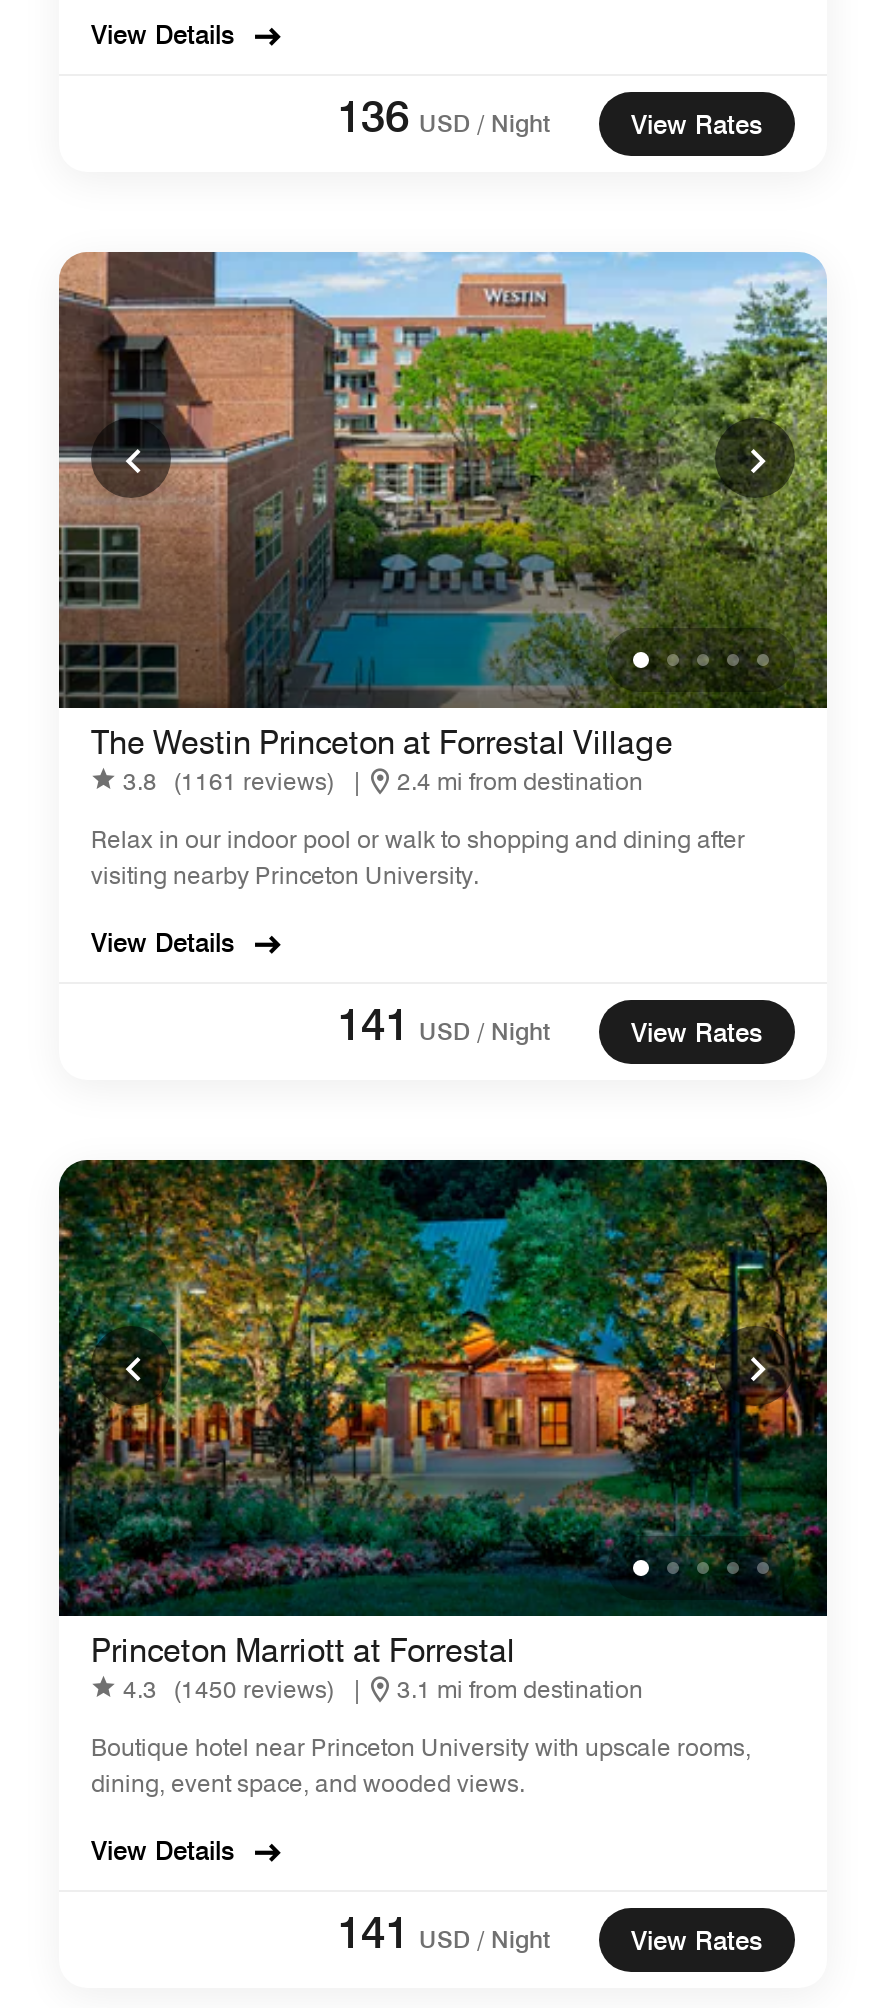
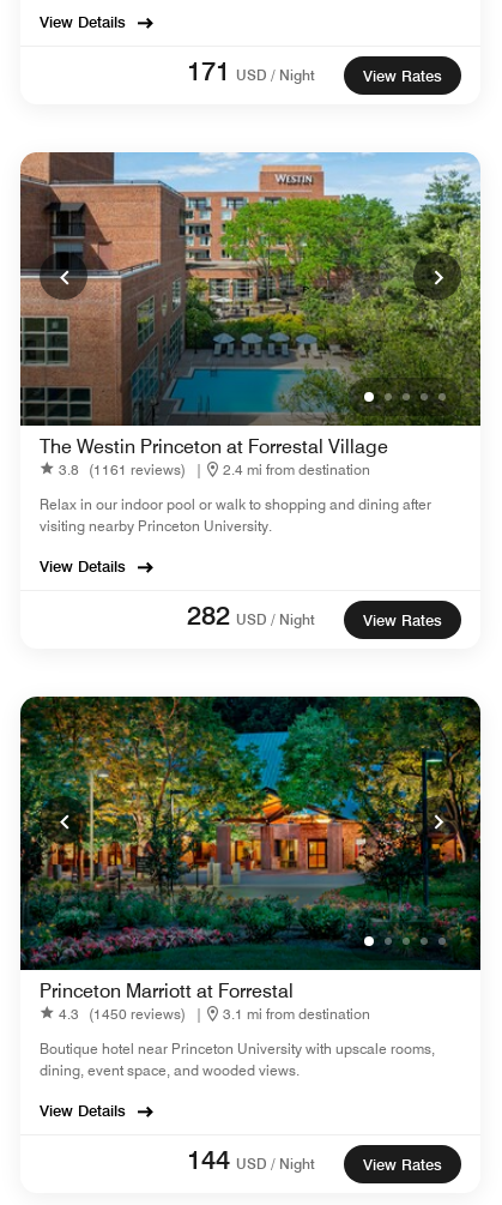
- 136 USD / Night
+ 171 USD / Night

- 141 USD / Night
+ 282 USD / Night

- 141 USD / Night
+ 144 USD / Night
